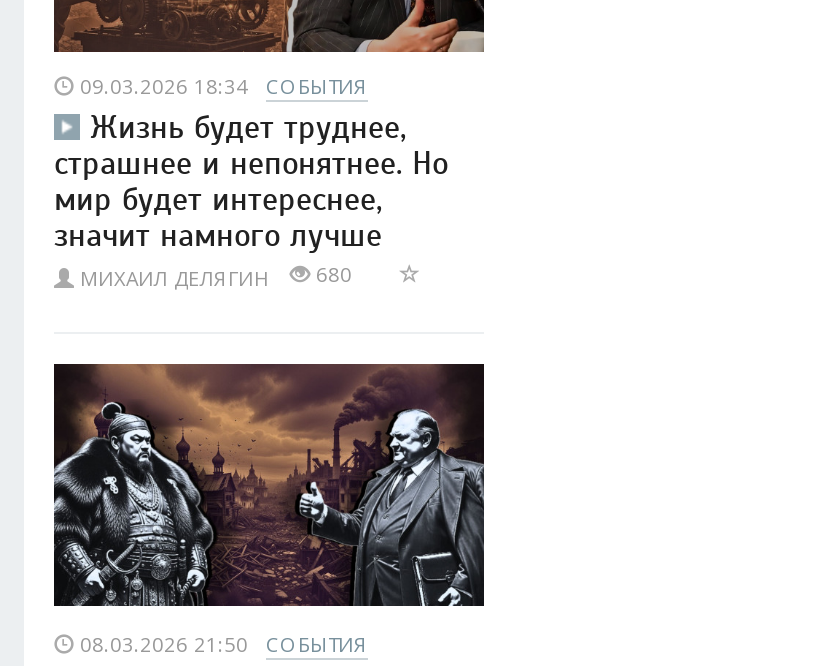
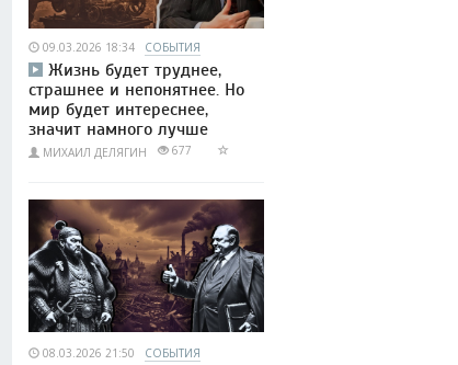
- МИХАИЛ ДЕЛЯГИН 680
+ МИХАИЛ ДЕЛЯГИН 677
